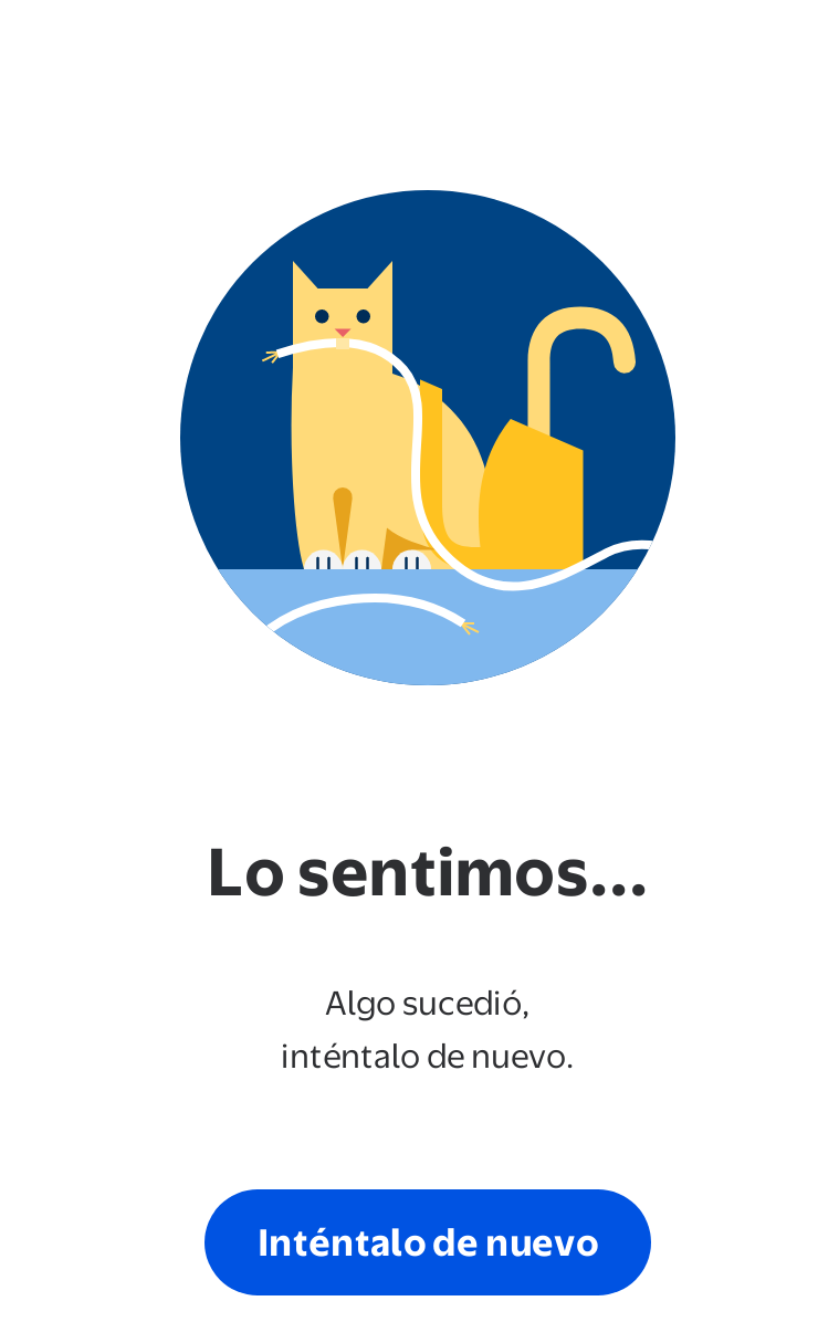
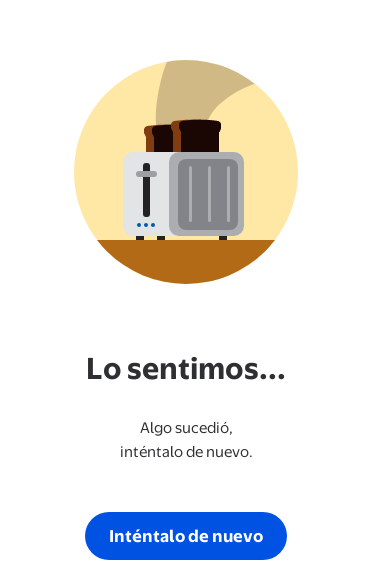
- [image]
+ [image]
